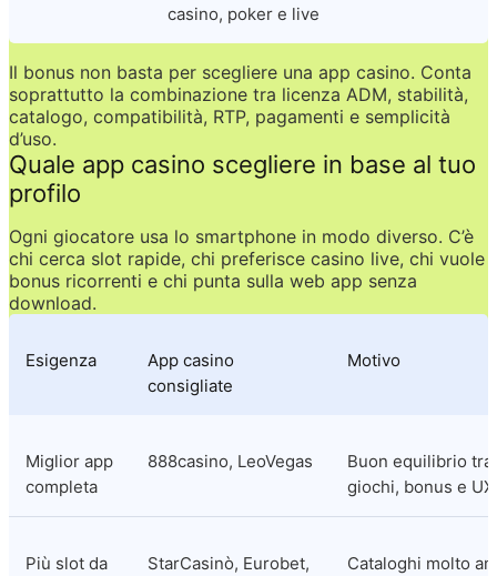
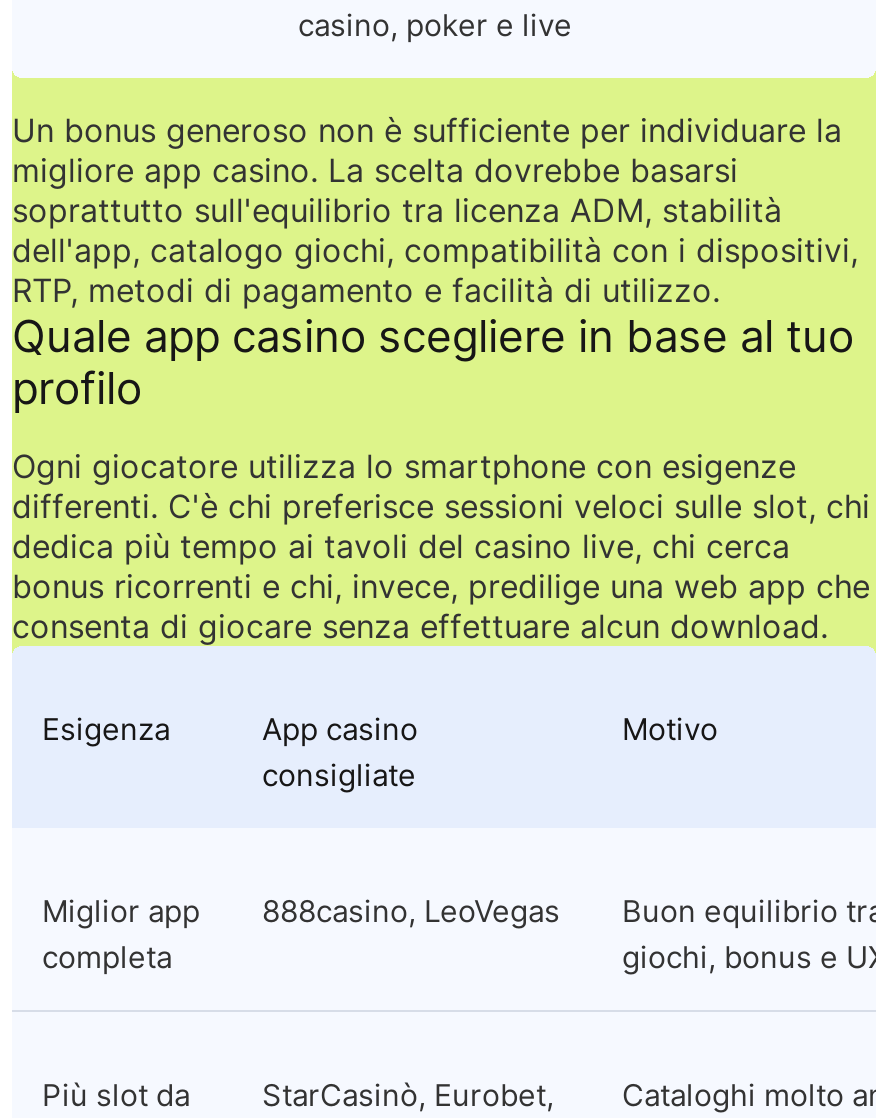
- Il bonus non basta per scegliere una app casino. Conta
- soprattutto la combinazione tra licenza ADM, stabilità,
- catalogo, compatibilità, RTP, pagamenti e semplicità
- d’uso.
+ Un bonus generoso non è sufficiente per individuare la
+ migliore app casino. La scelta dovrebbe basarsi
+ soprattutto sull'equilibrio tra licenza ADM, stabilità
+ dell'app, catalogo giochi, compatibilità con i dispositivi,
+ RTP, metodi di pagamento e facilità di utilizzo.

- Ogni giocatore usa lo smartphone in modo diverso. C’è
- chi cerca slot rapide, chi preferisce casino live, chi vuole
- bonus ricorrenti e chi punta sulla web app senza
- download.
+ Ogni giocatore utilizza lo smartphone con esigenze
+ differenti. C'è chi preferisce sessioni veloci sulle slot, chi
+ dedica più tempo ai tavoli del casino live, chi cerca
+ bonus ricorrenti e chi, invece, predilige una web app che
+ consenta di giocare senza effettuare alcun download.
